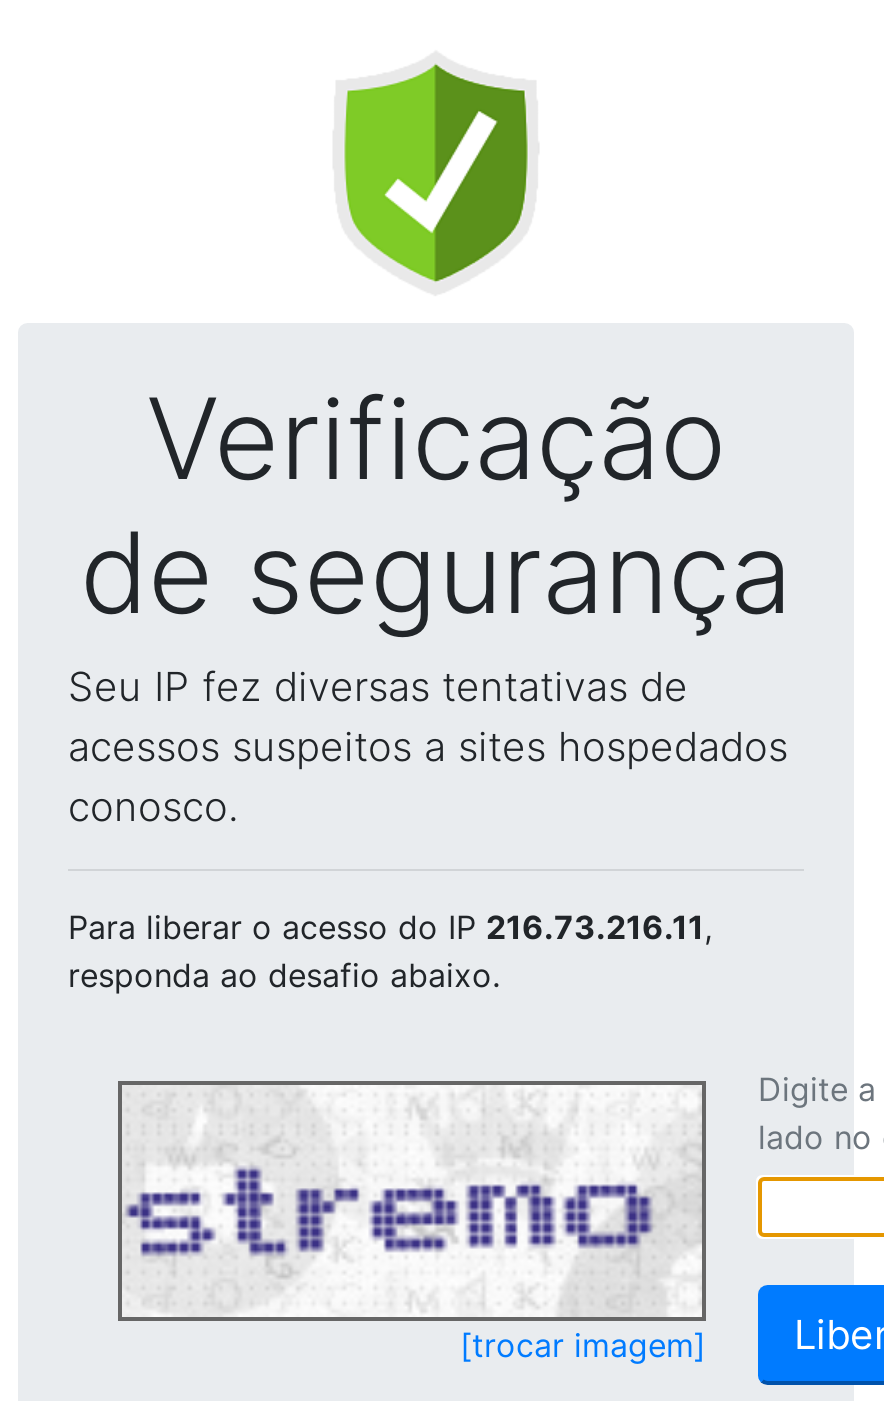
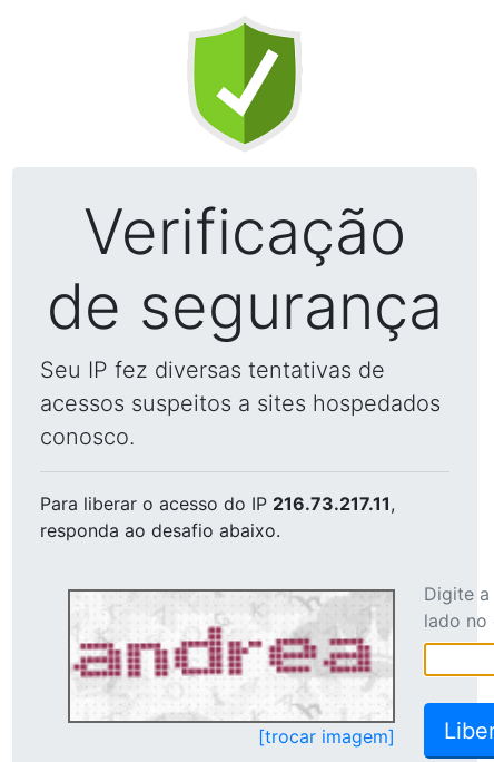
- Para liberar o acesso do IP 216.73.216.11,
+ Para liberar o acesso do IP 216.73.217.11,

- [image]
+ [image]
